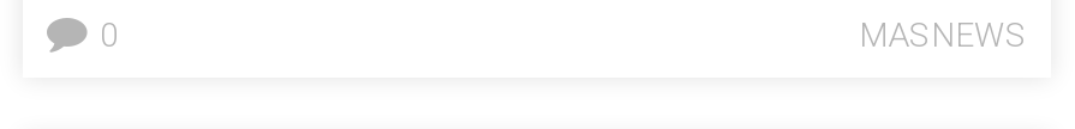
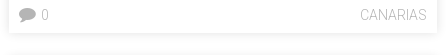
- MASNEWS
+ CANARIAS
